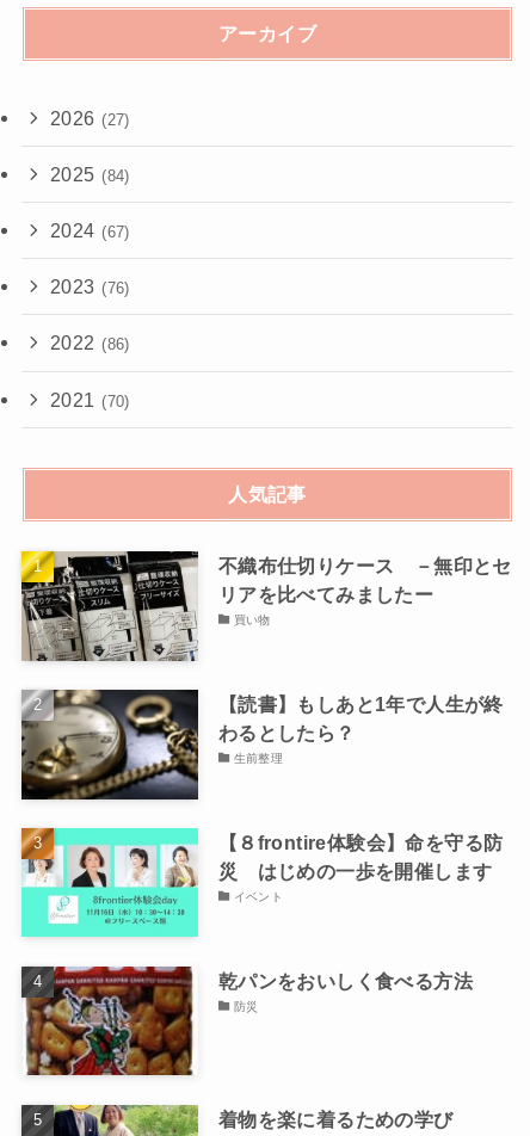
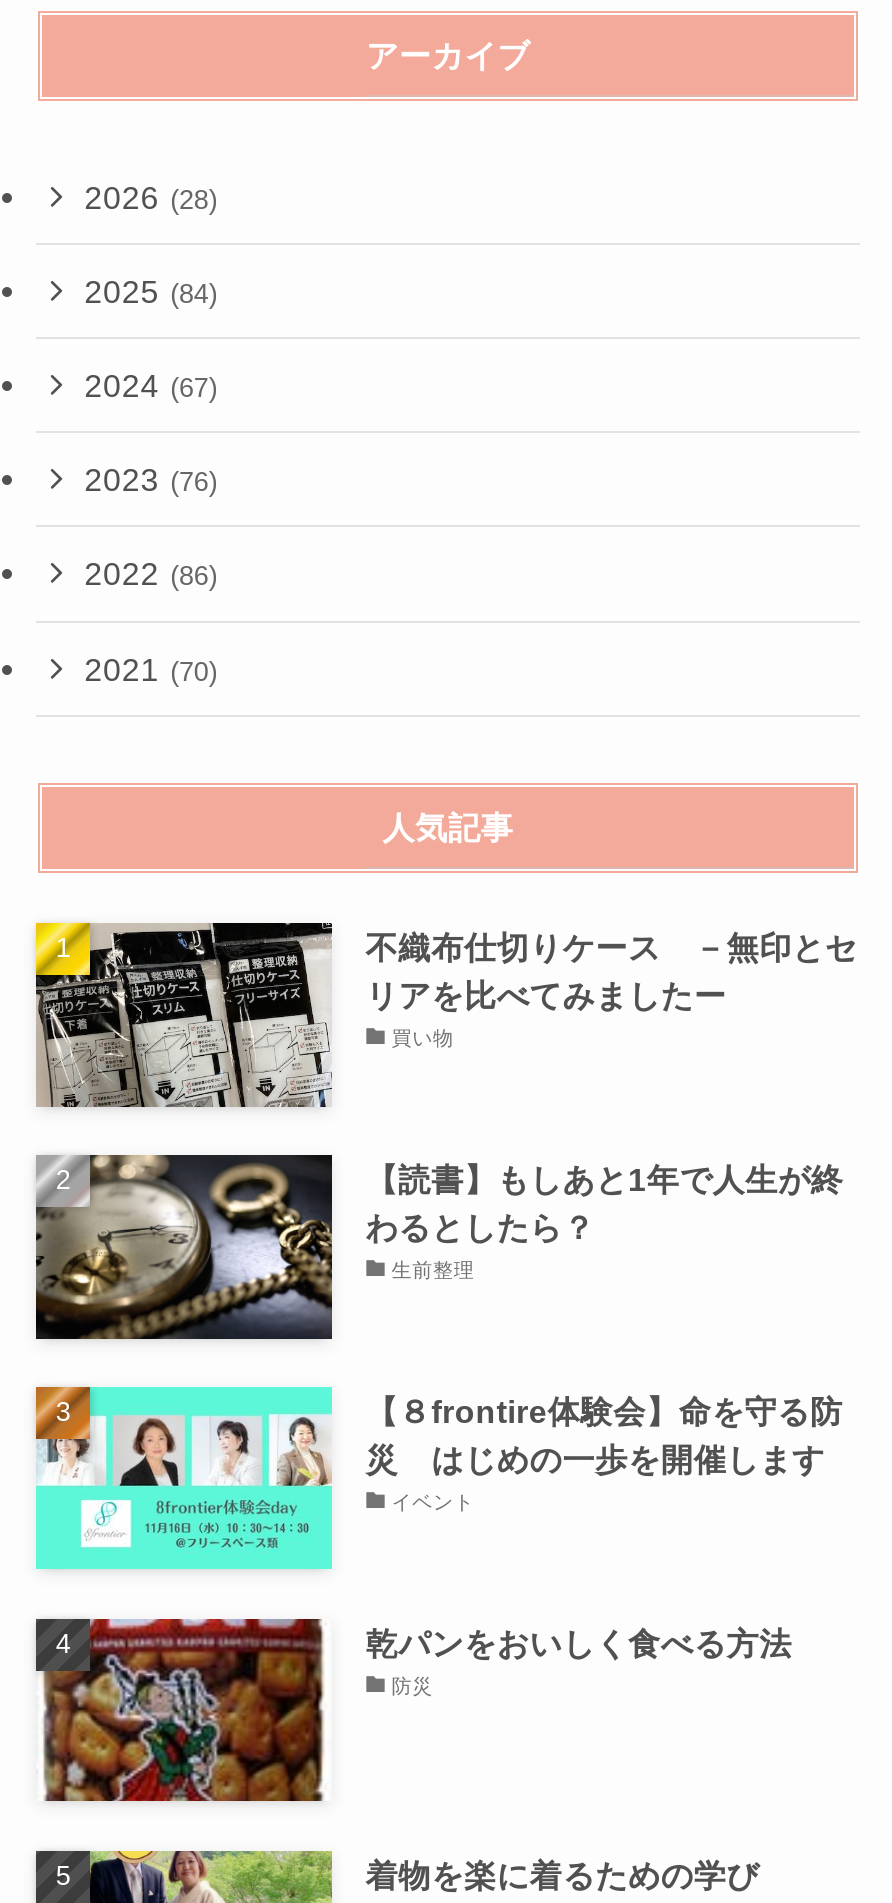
- 2026 (27)
+ 2026 (28)
